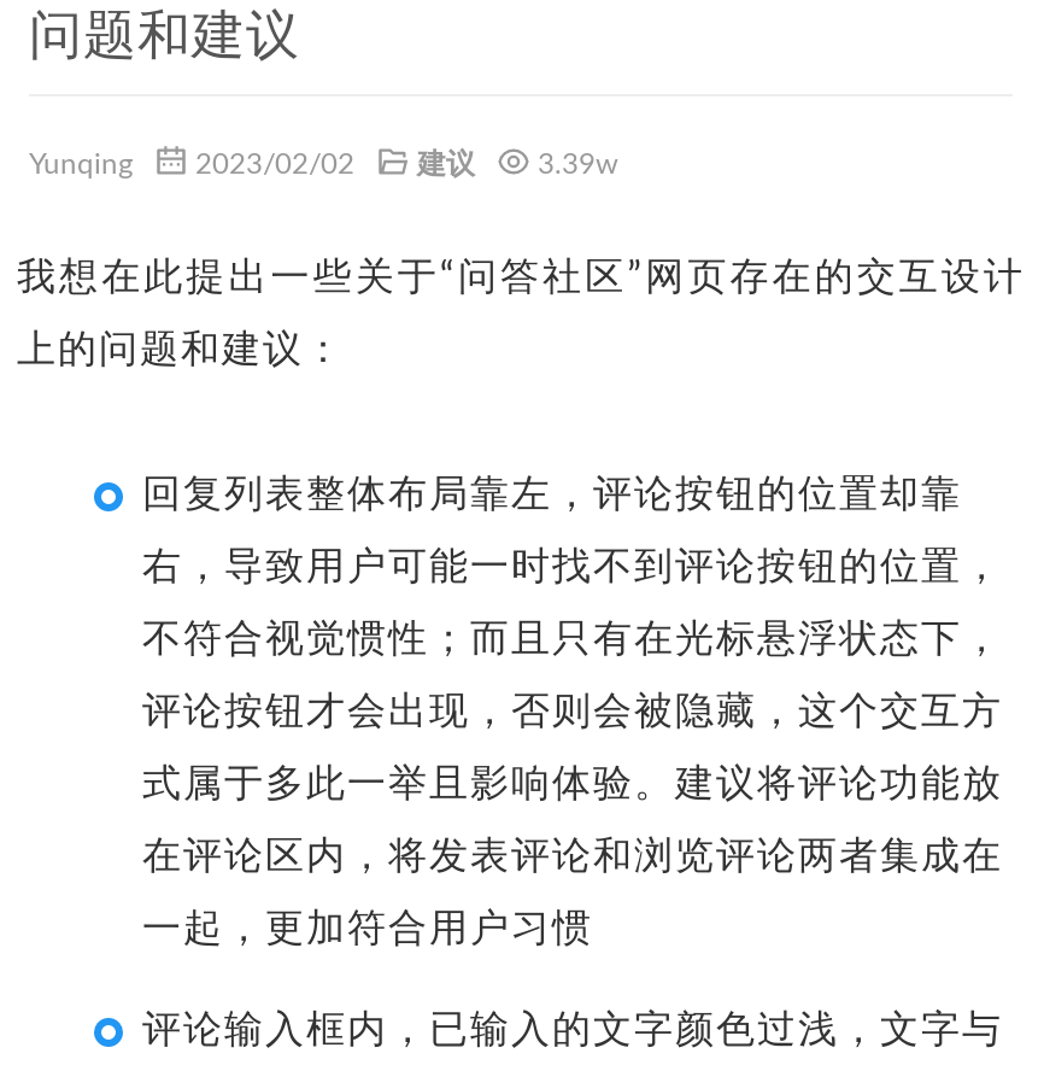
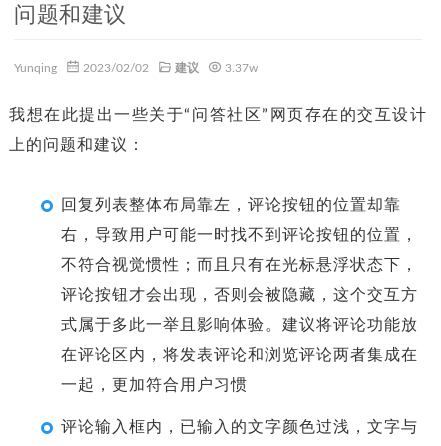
- 3.39w
+ 3.37w
